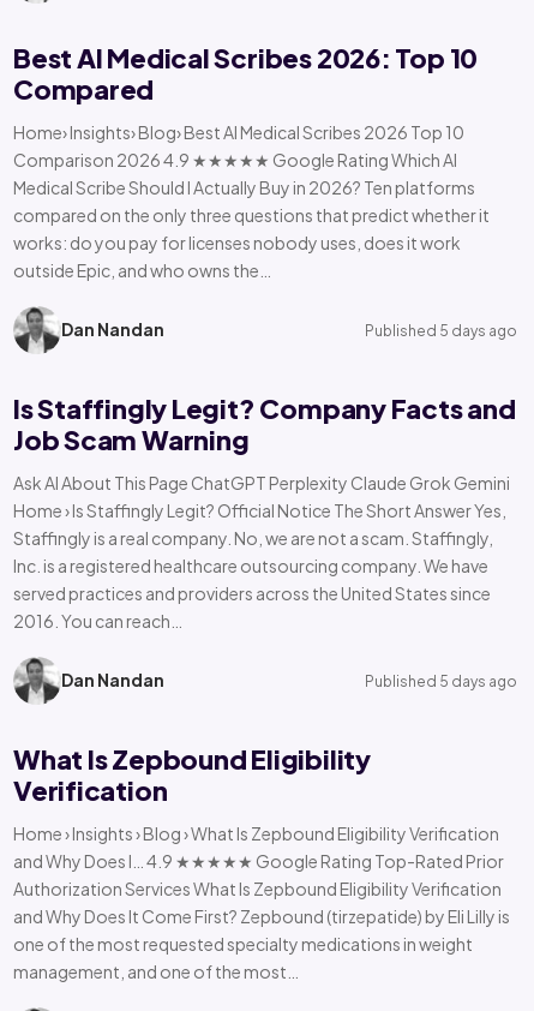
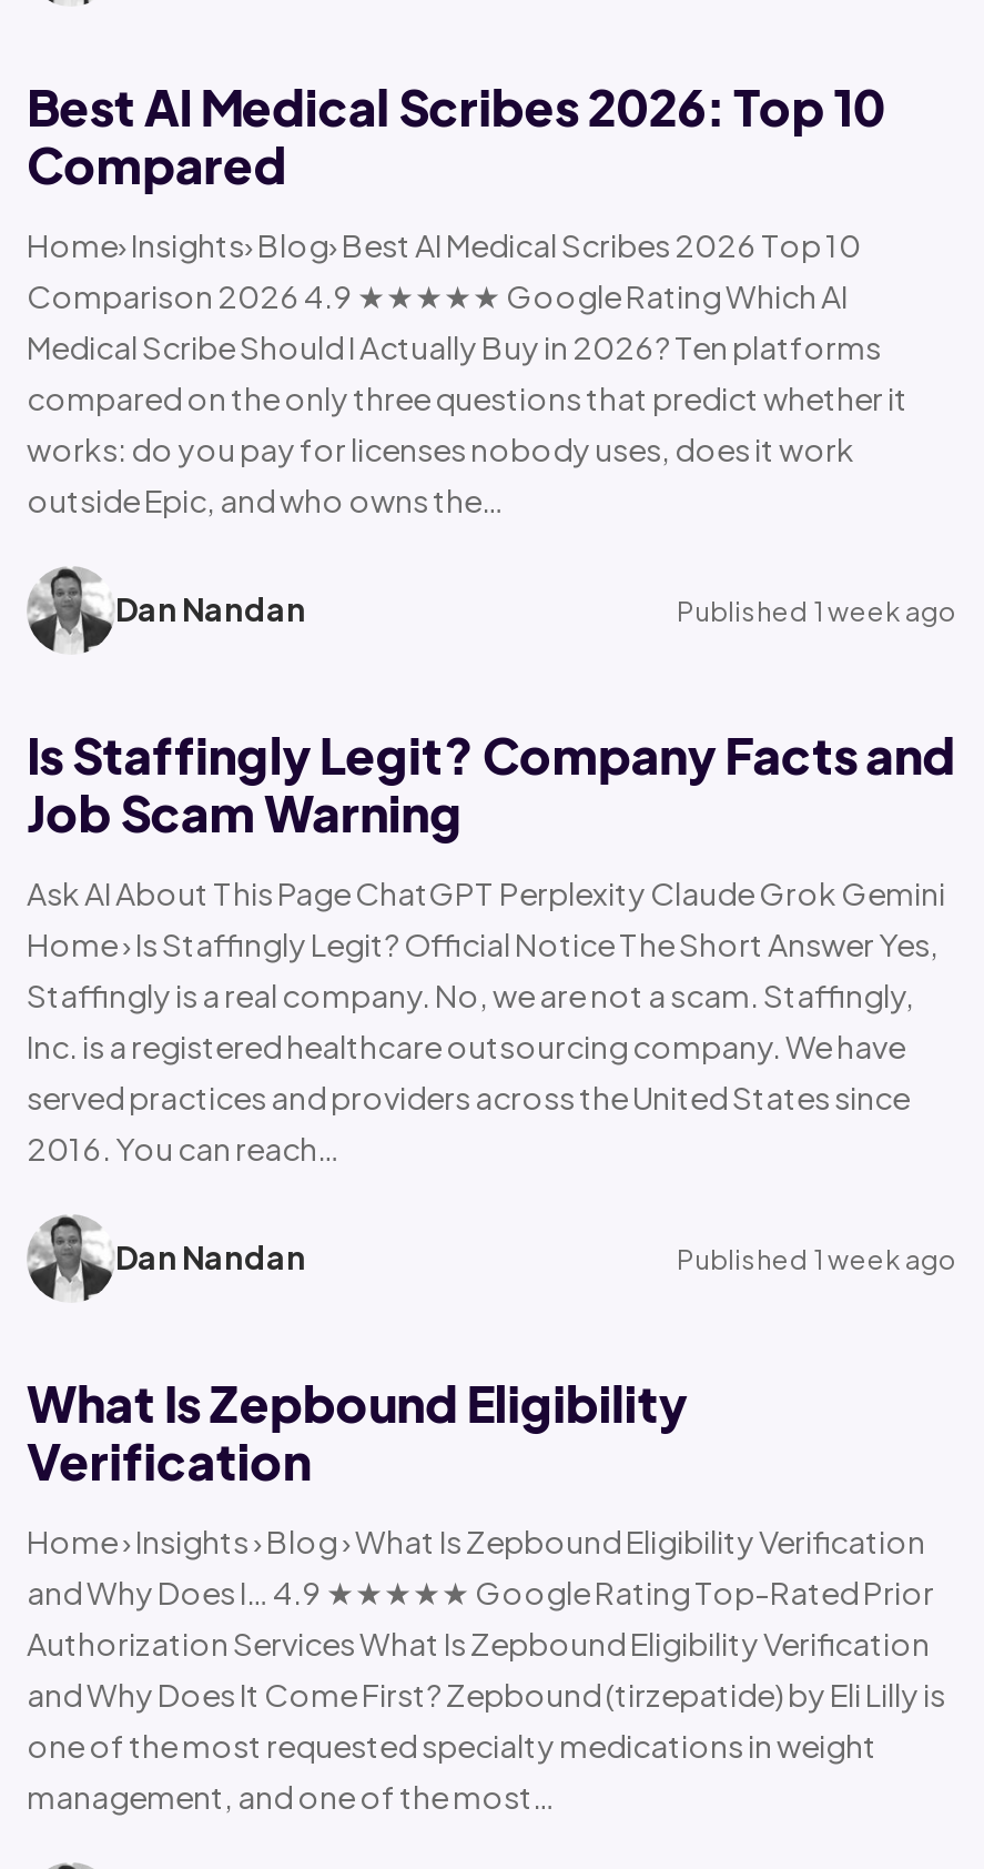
- Published 5 days ago
+ Published 1 week ago

- Published 5 days ago
+ Published 1 week ago
